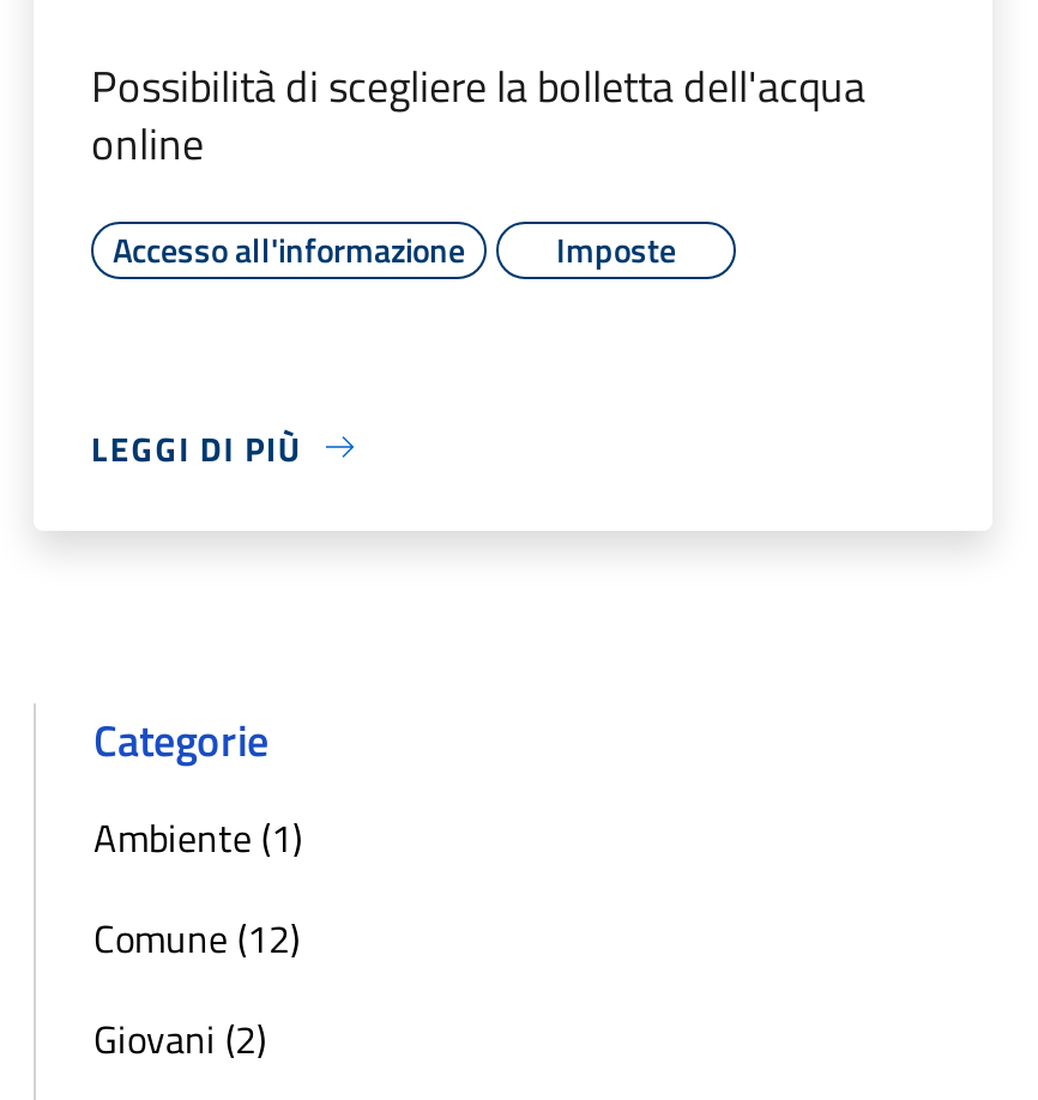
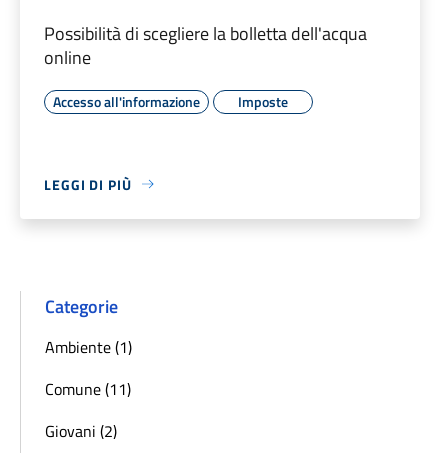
- Comune (12)
+ Comune (11)
